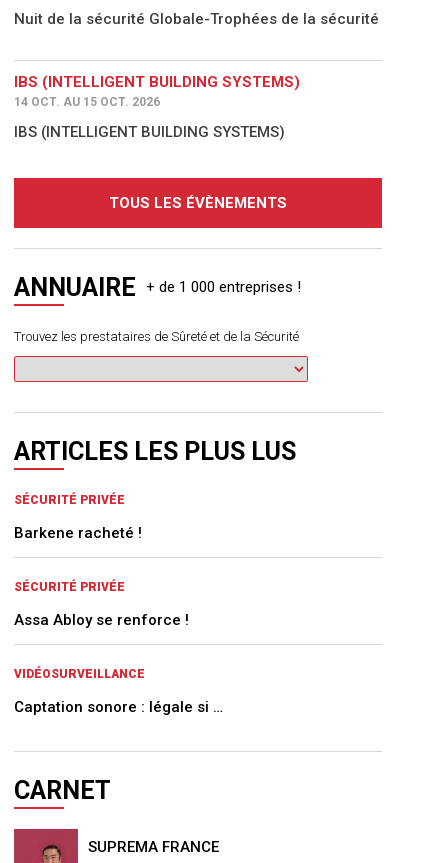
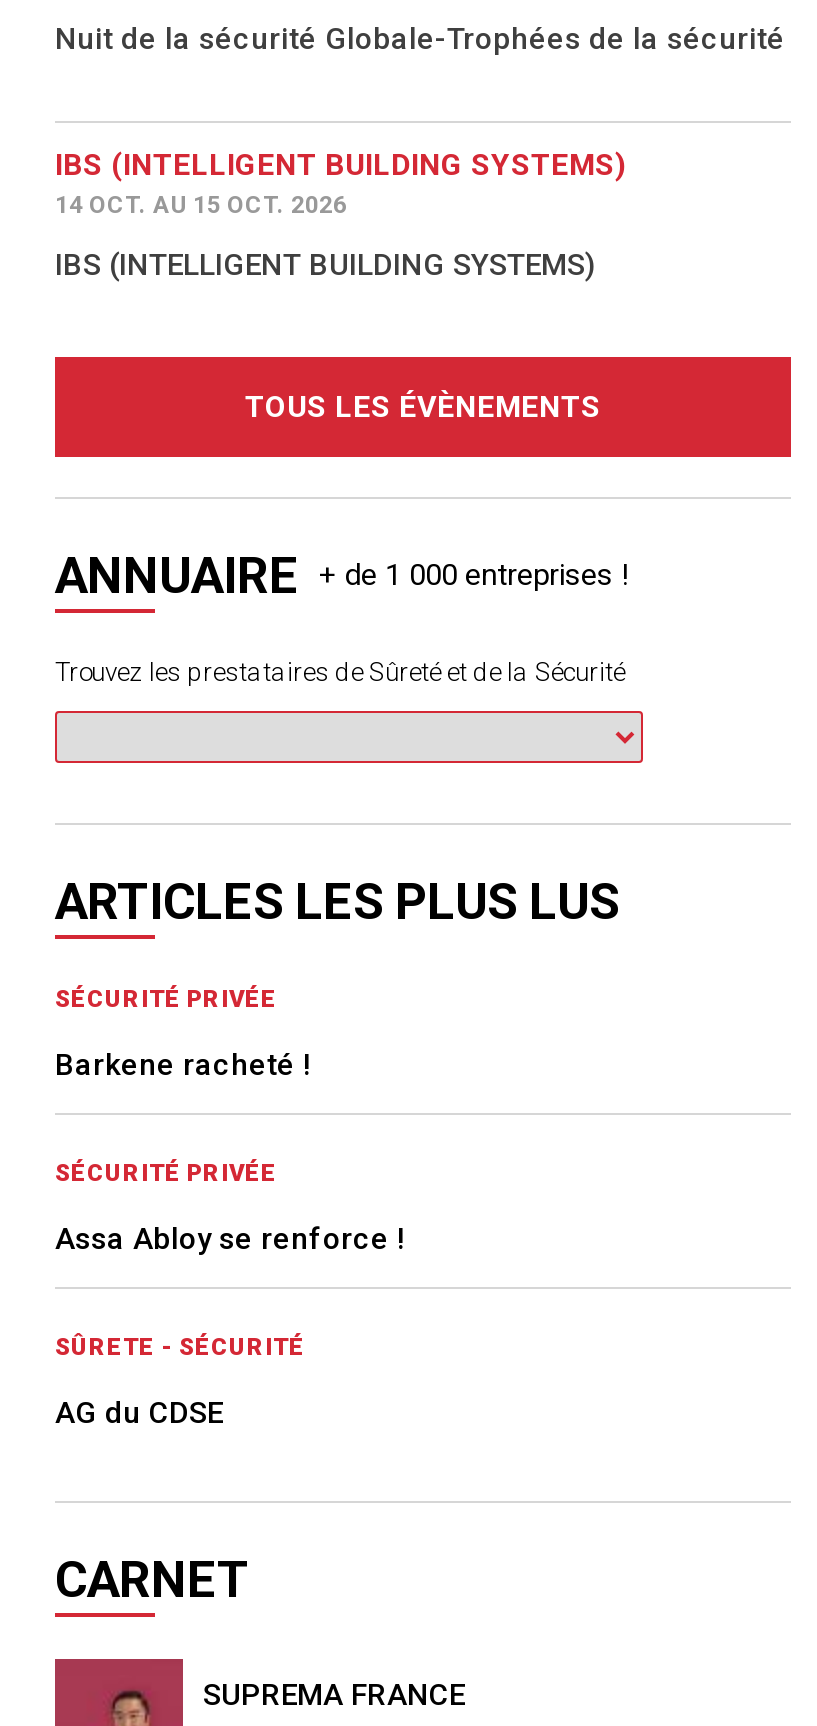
- VIDÉOSURVEILLANCE
+ SÛRETE - SÉCURITÉ

- Captation sonore : légale si …
+ AG du CDSE
